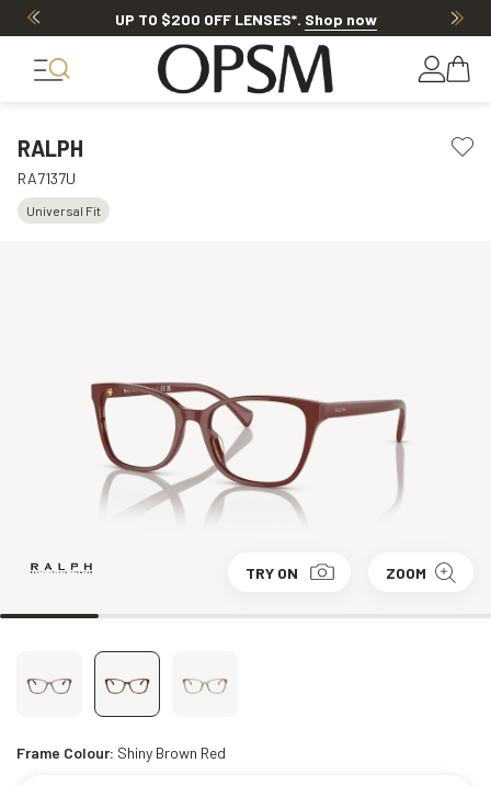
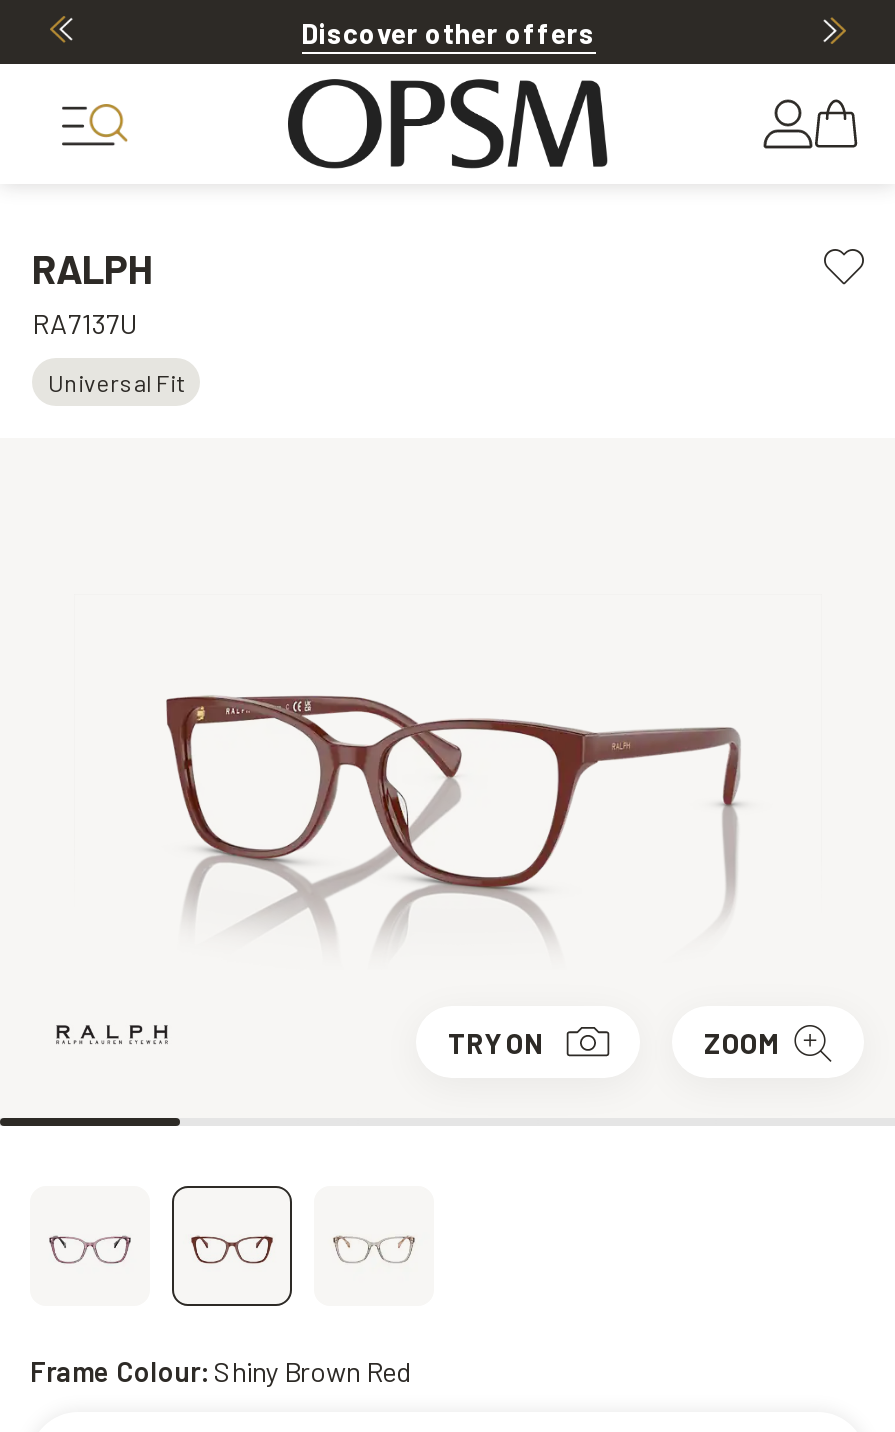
- UP TO $200 OFF LENSES*. Shop now
+ Discover other offers
